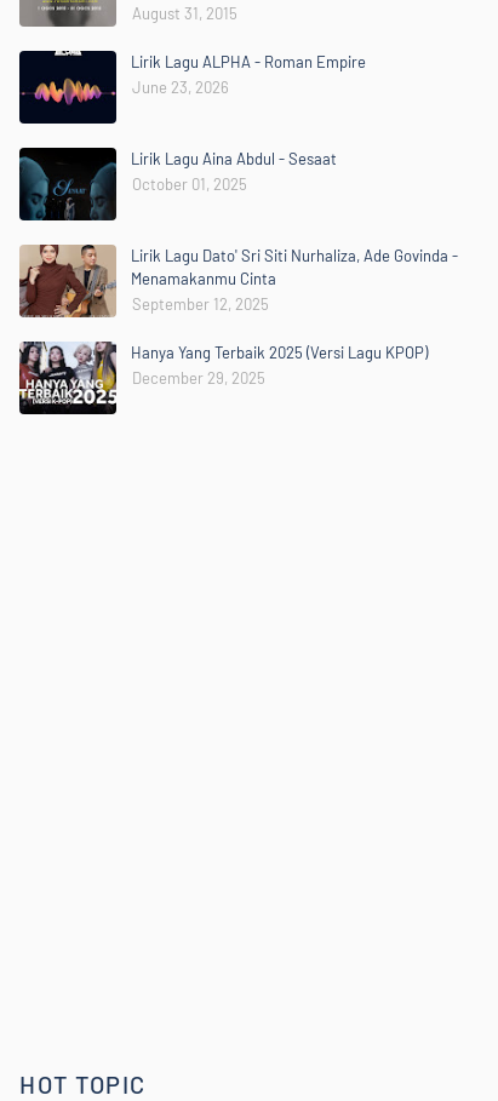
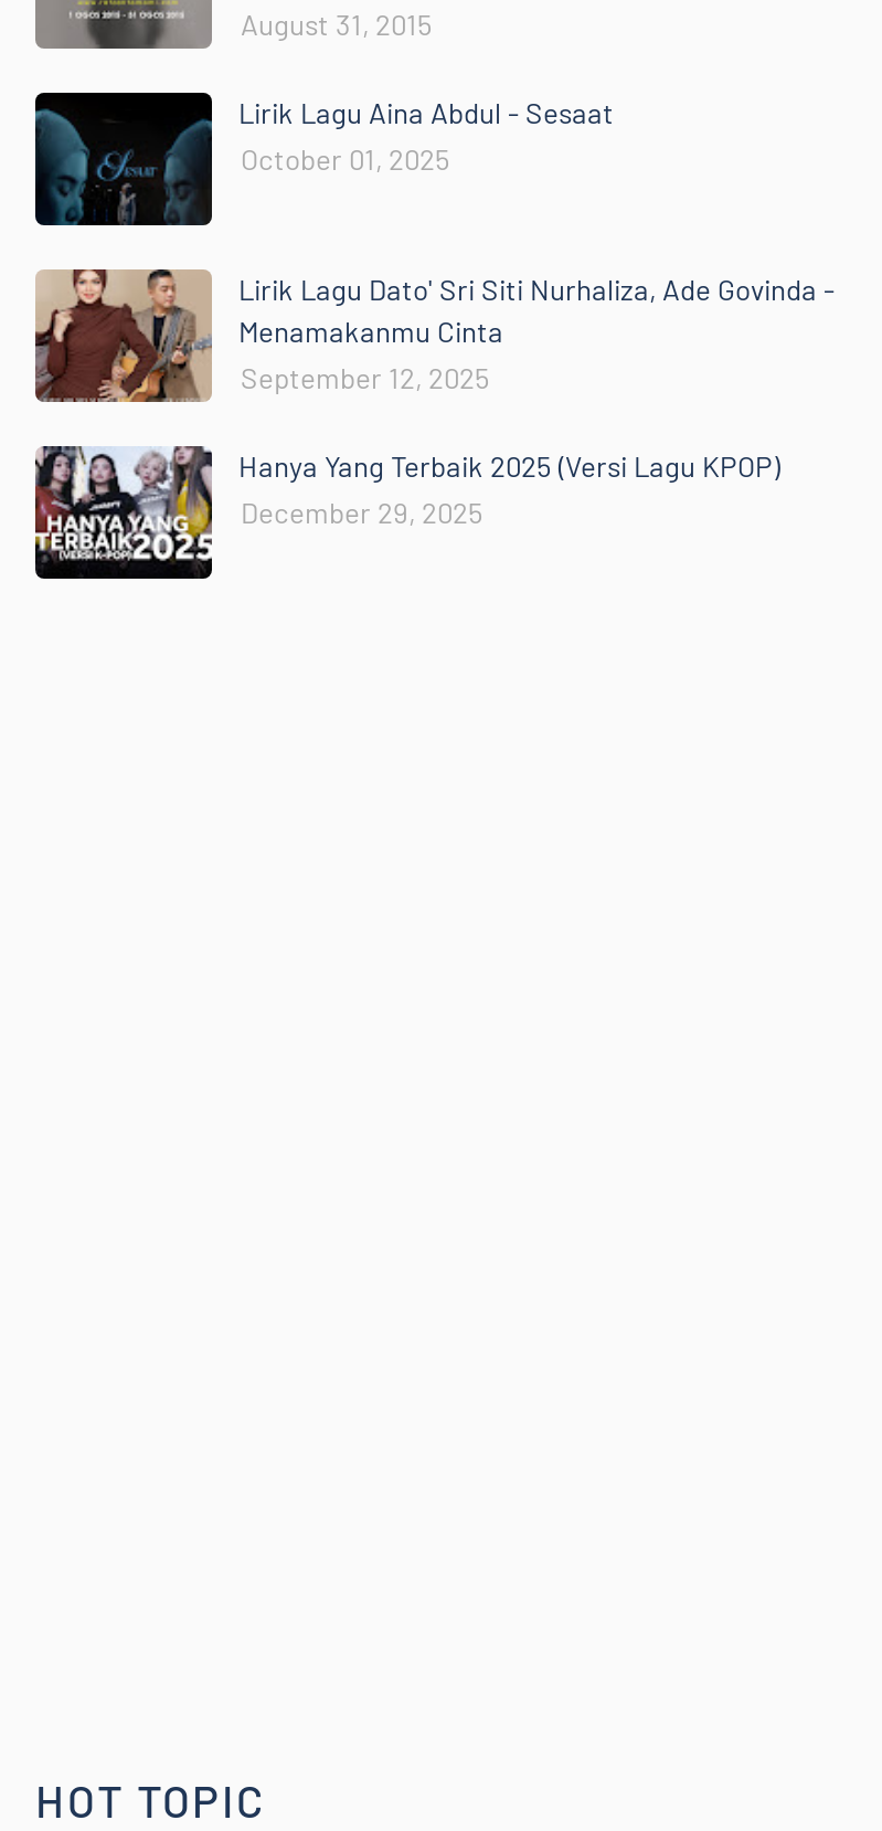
- [image]
- Lirik Lagu ALPHA - Roman Empire
- June 23, 2026
